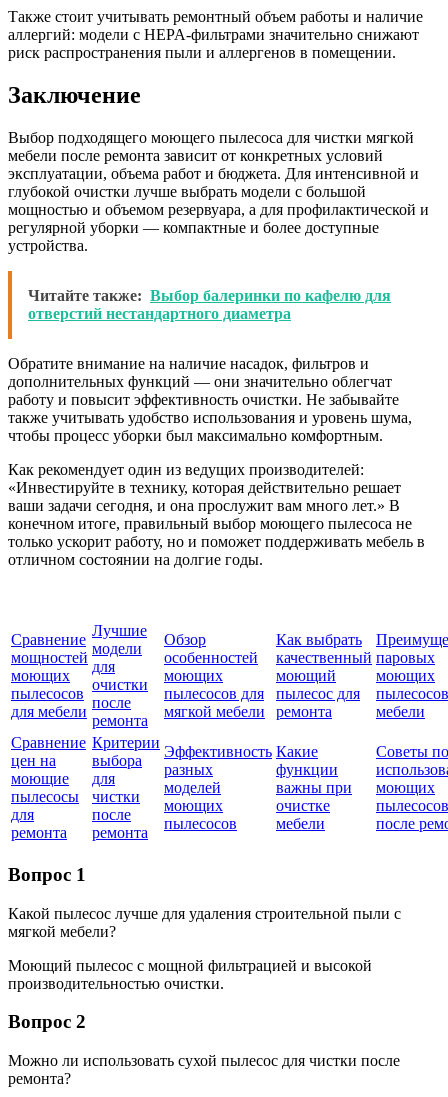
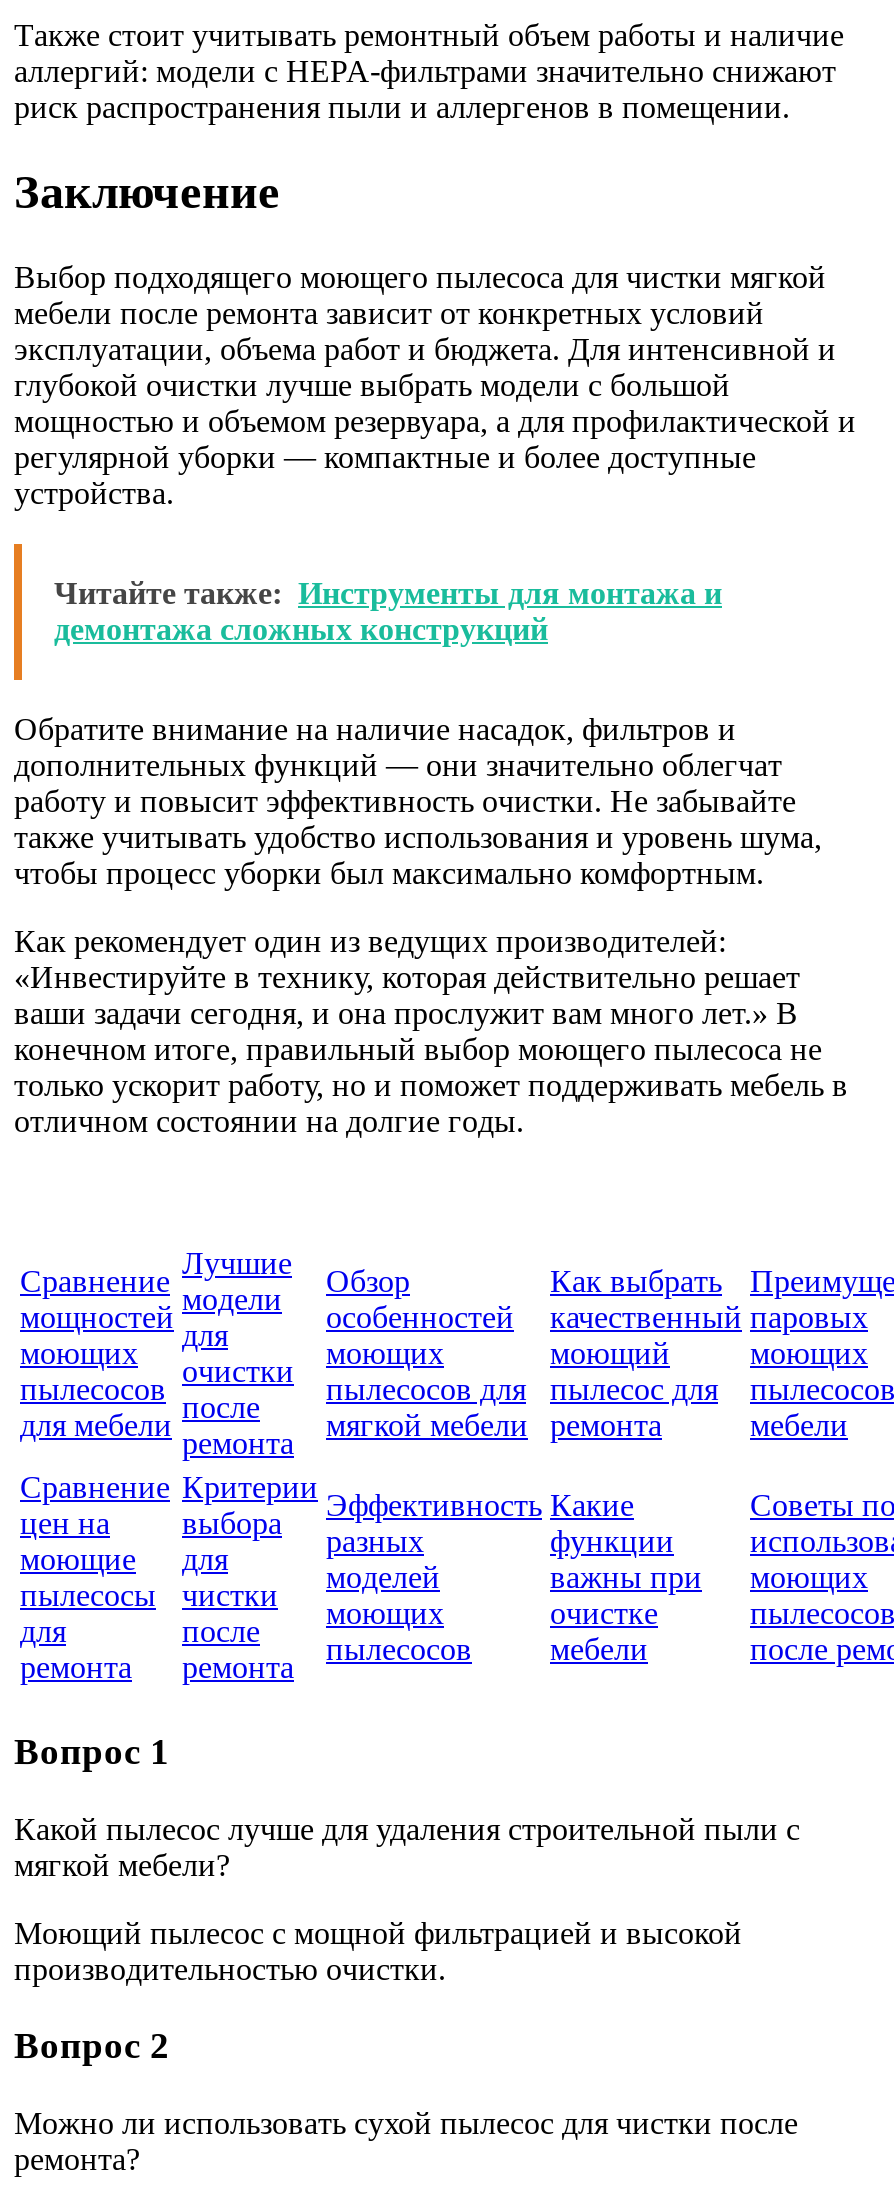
- Читайте также: Выбор балеринки по кафелю для
- отверстий нестандартного диаметра
+ Читайте также: Инструменты для монтажа и
+ демонтажа сложных конструкций
